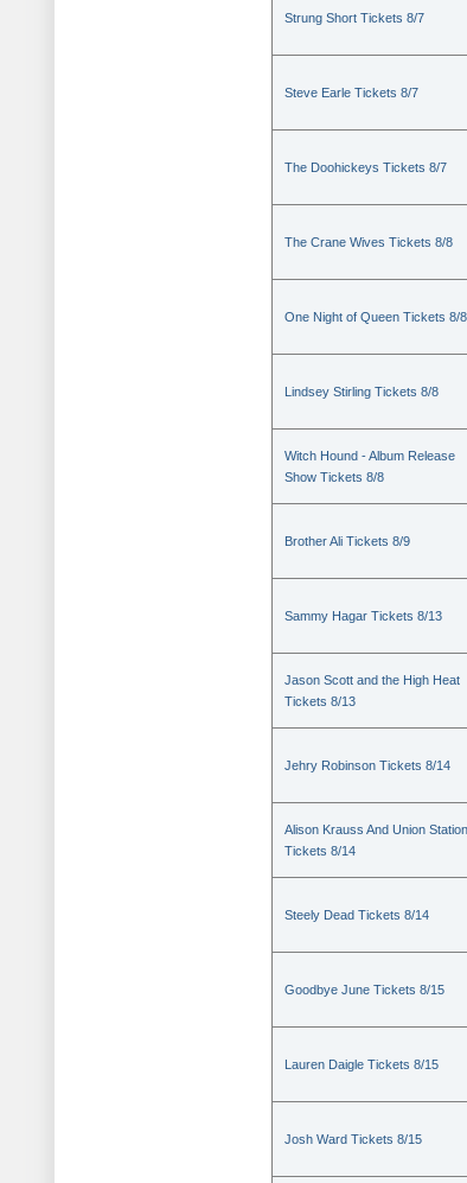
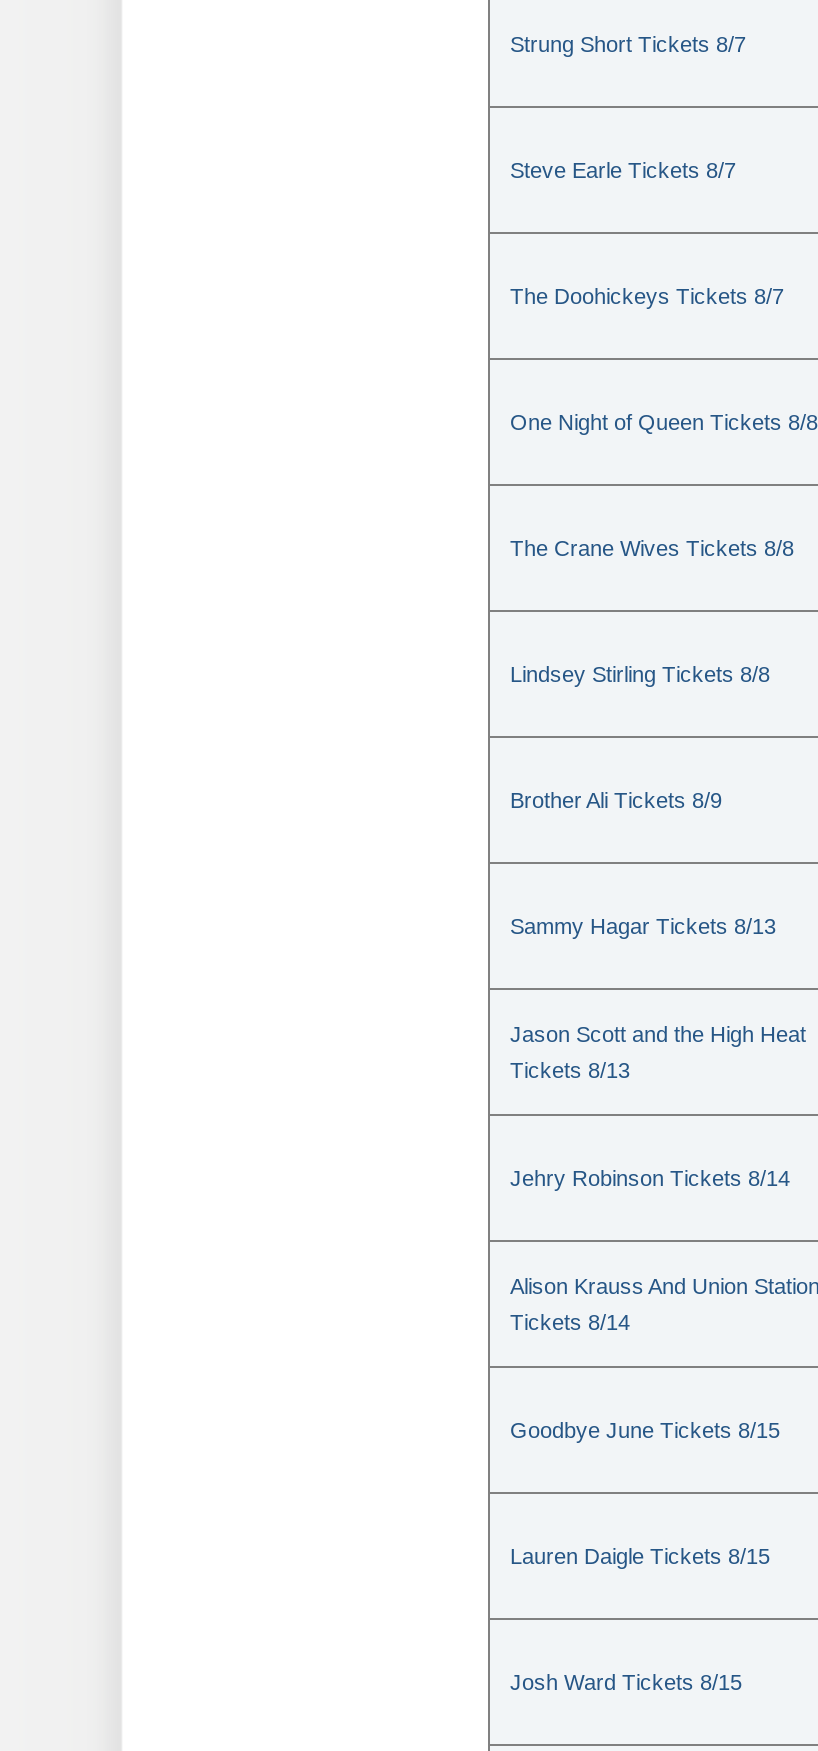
moved down: The Crane Wives Tickets 8/8

moved up: One Night of Queen Tickets 8/8

- Witch Hound - Album Release
- Show Tickets 8/8

- Steely Dead Tickets 8/14
